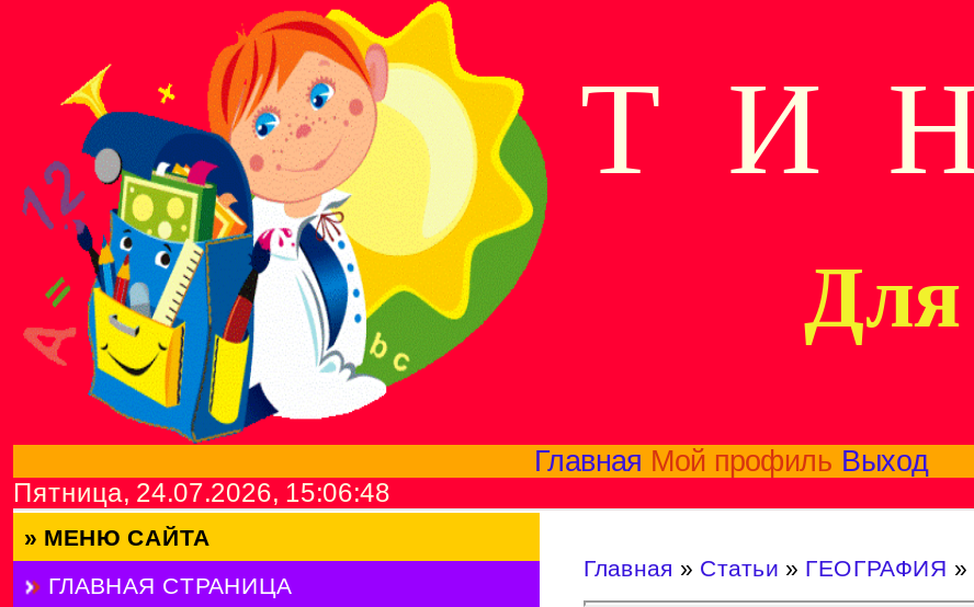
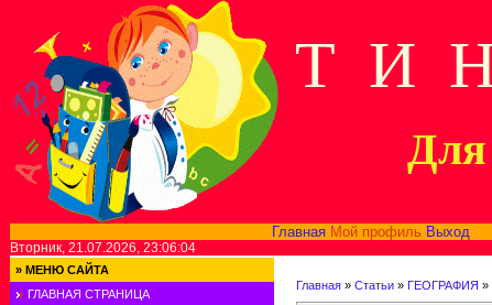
- Пятница, 24.07.2026, 15:06:48
+ Вторник, 21.07.2026, 23:06:04
